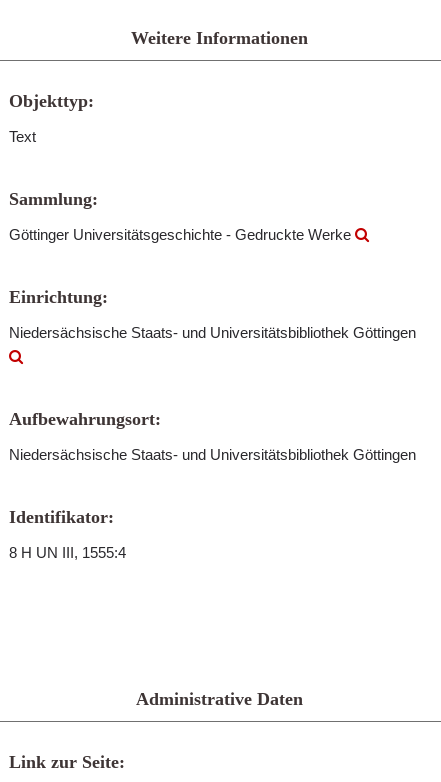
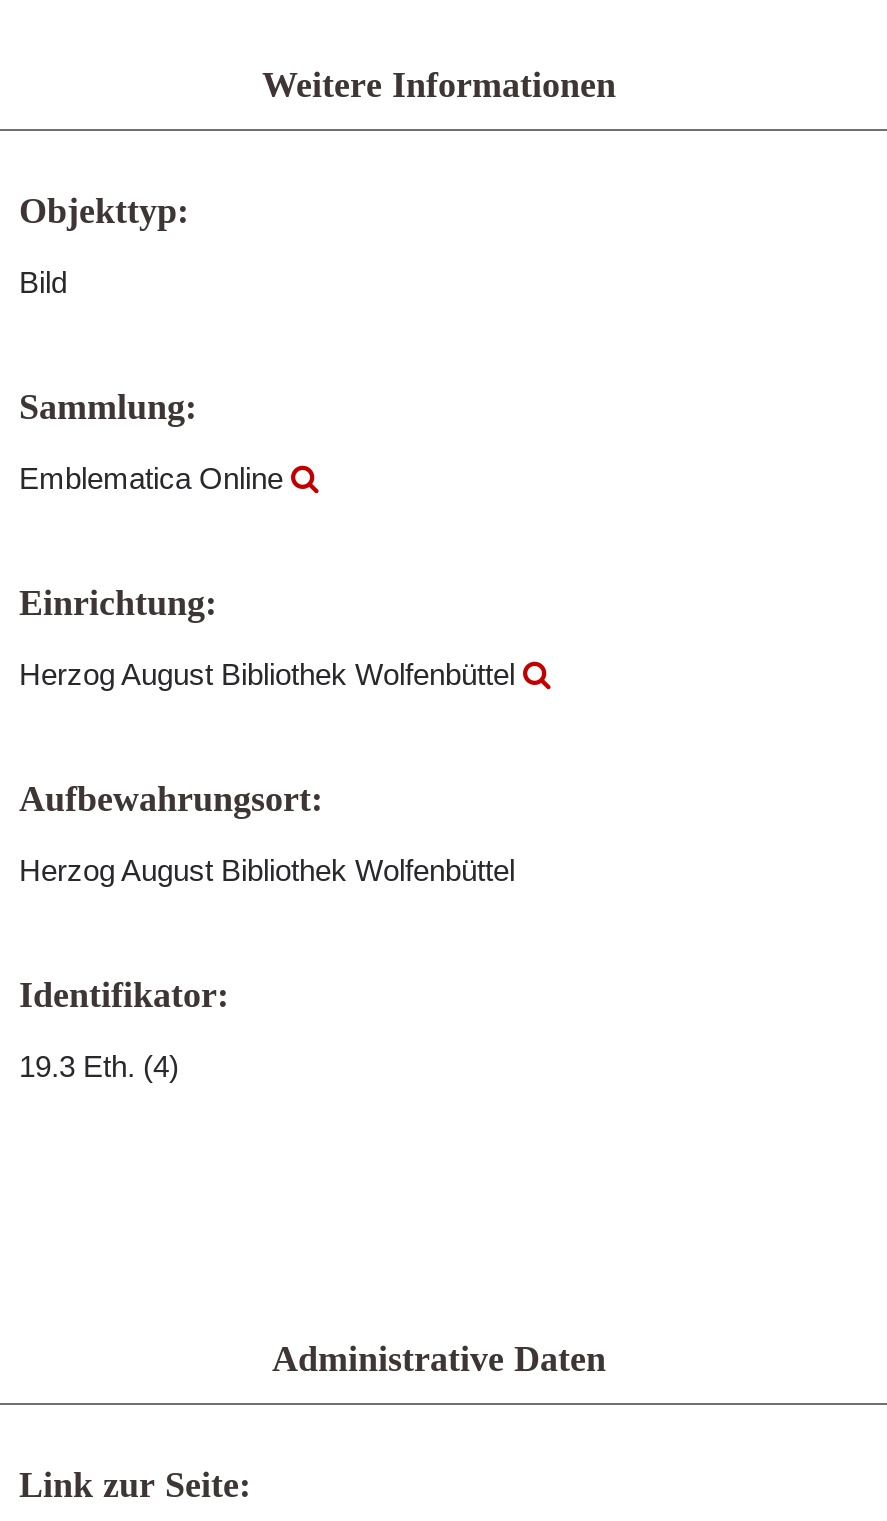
- Text
+ Bild

- Göttinger Universitätsgeschichte - Gedruckte Werke
+ Emblematica Online

- Niedersächsische Staats- und Universitätsbibliothek Göttingen
+ Herzog August Bibliothek Wolfenbüttel

- Niedersächsische Staats- und Universitätsbibliothek Göttingen
+ Herzog August Bibliothek Wolfenbüttel

- 8 H UN III, 1555:4
+ 19.3 Eth. (4)
